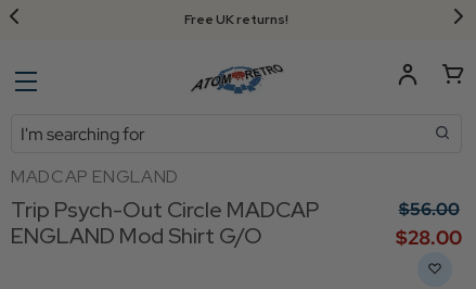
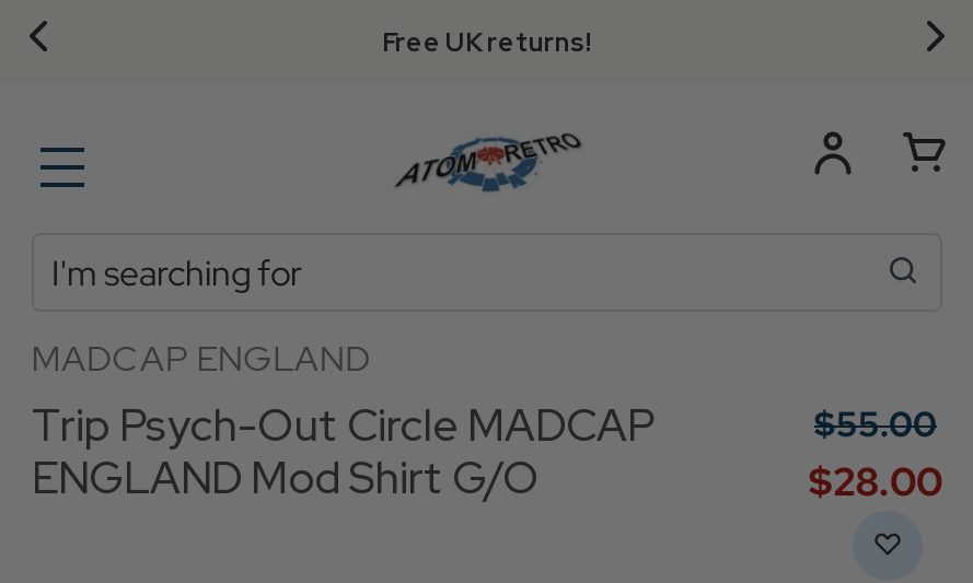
- $‌56.00
+ $‌55.00
